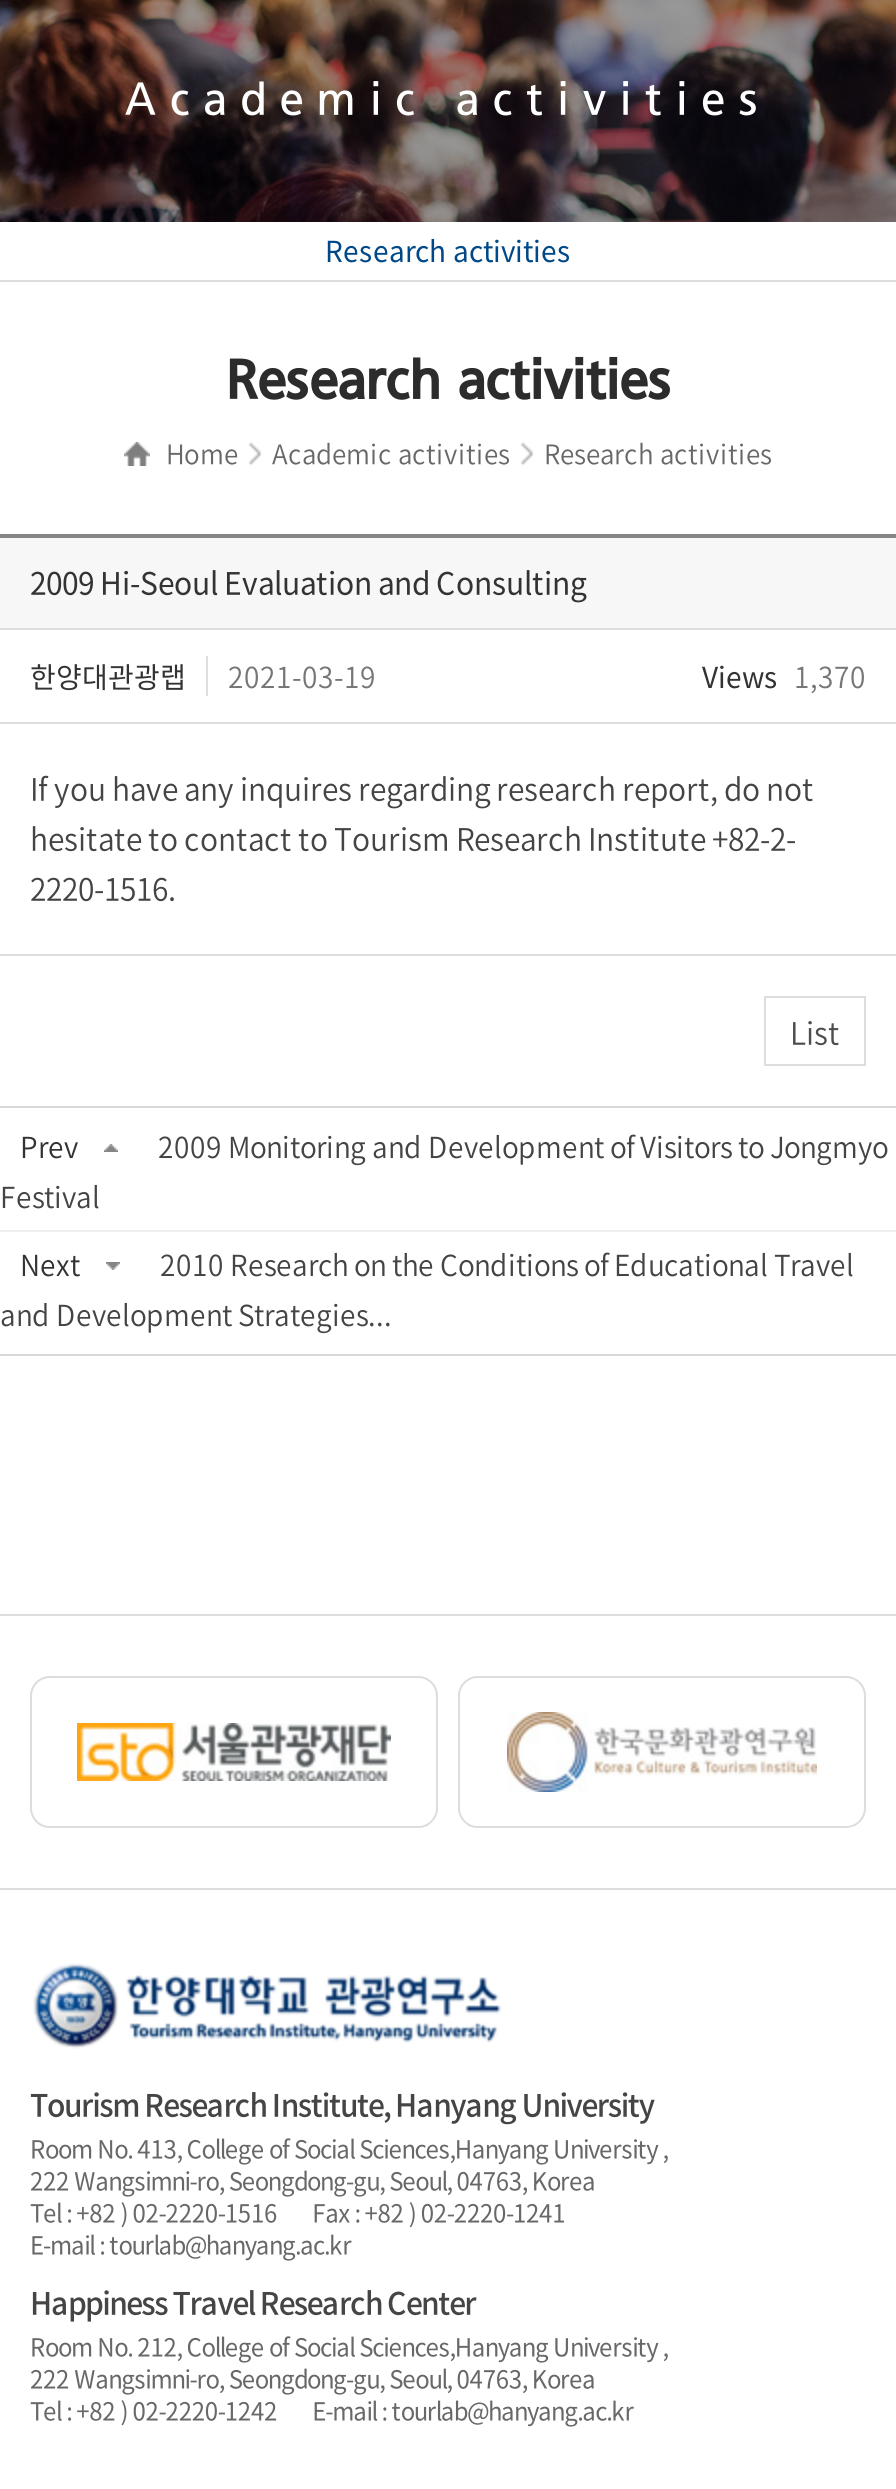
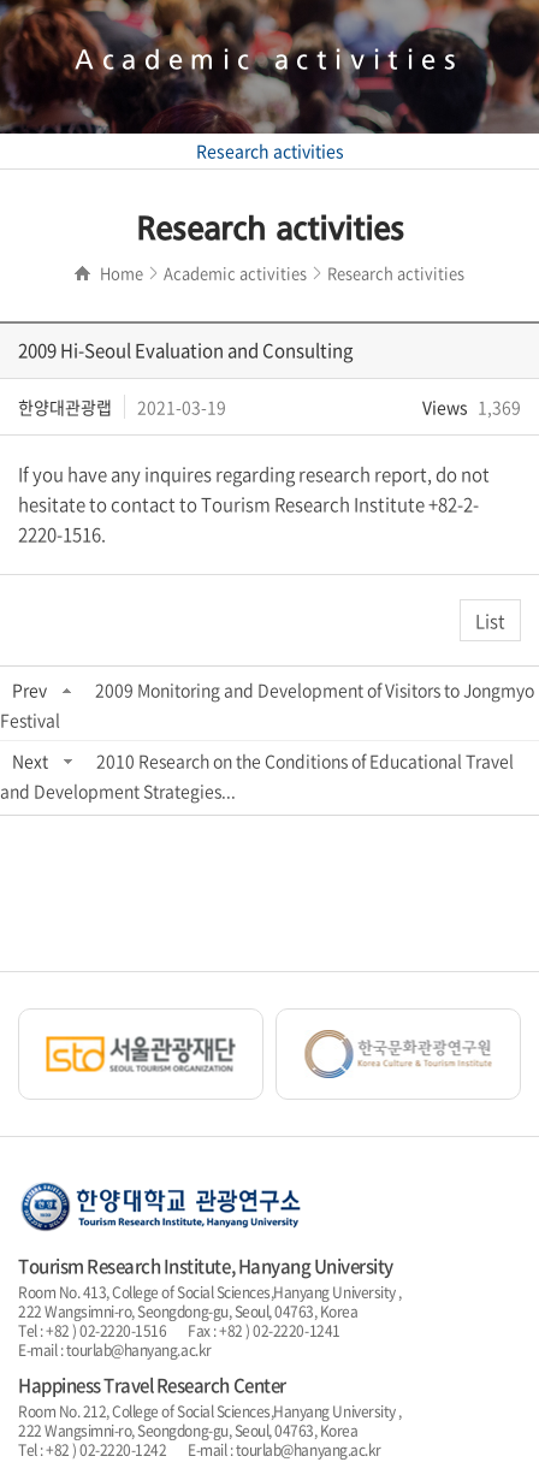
- Views 1,370
+ Views 1,369
